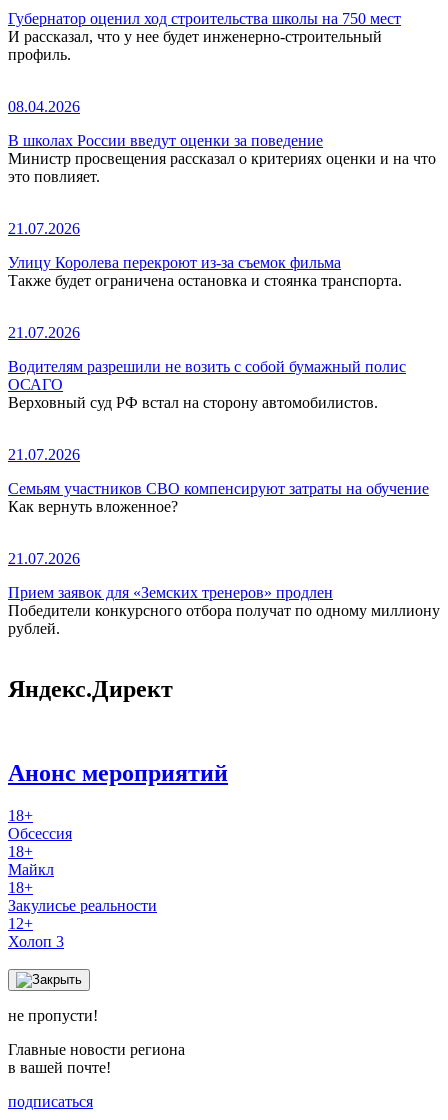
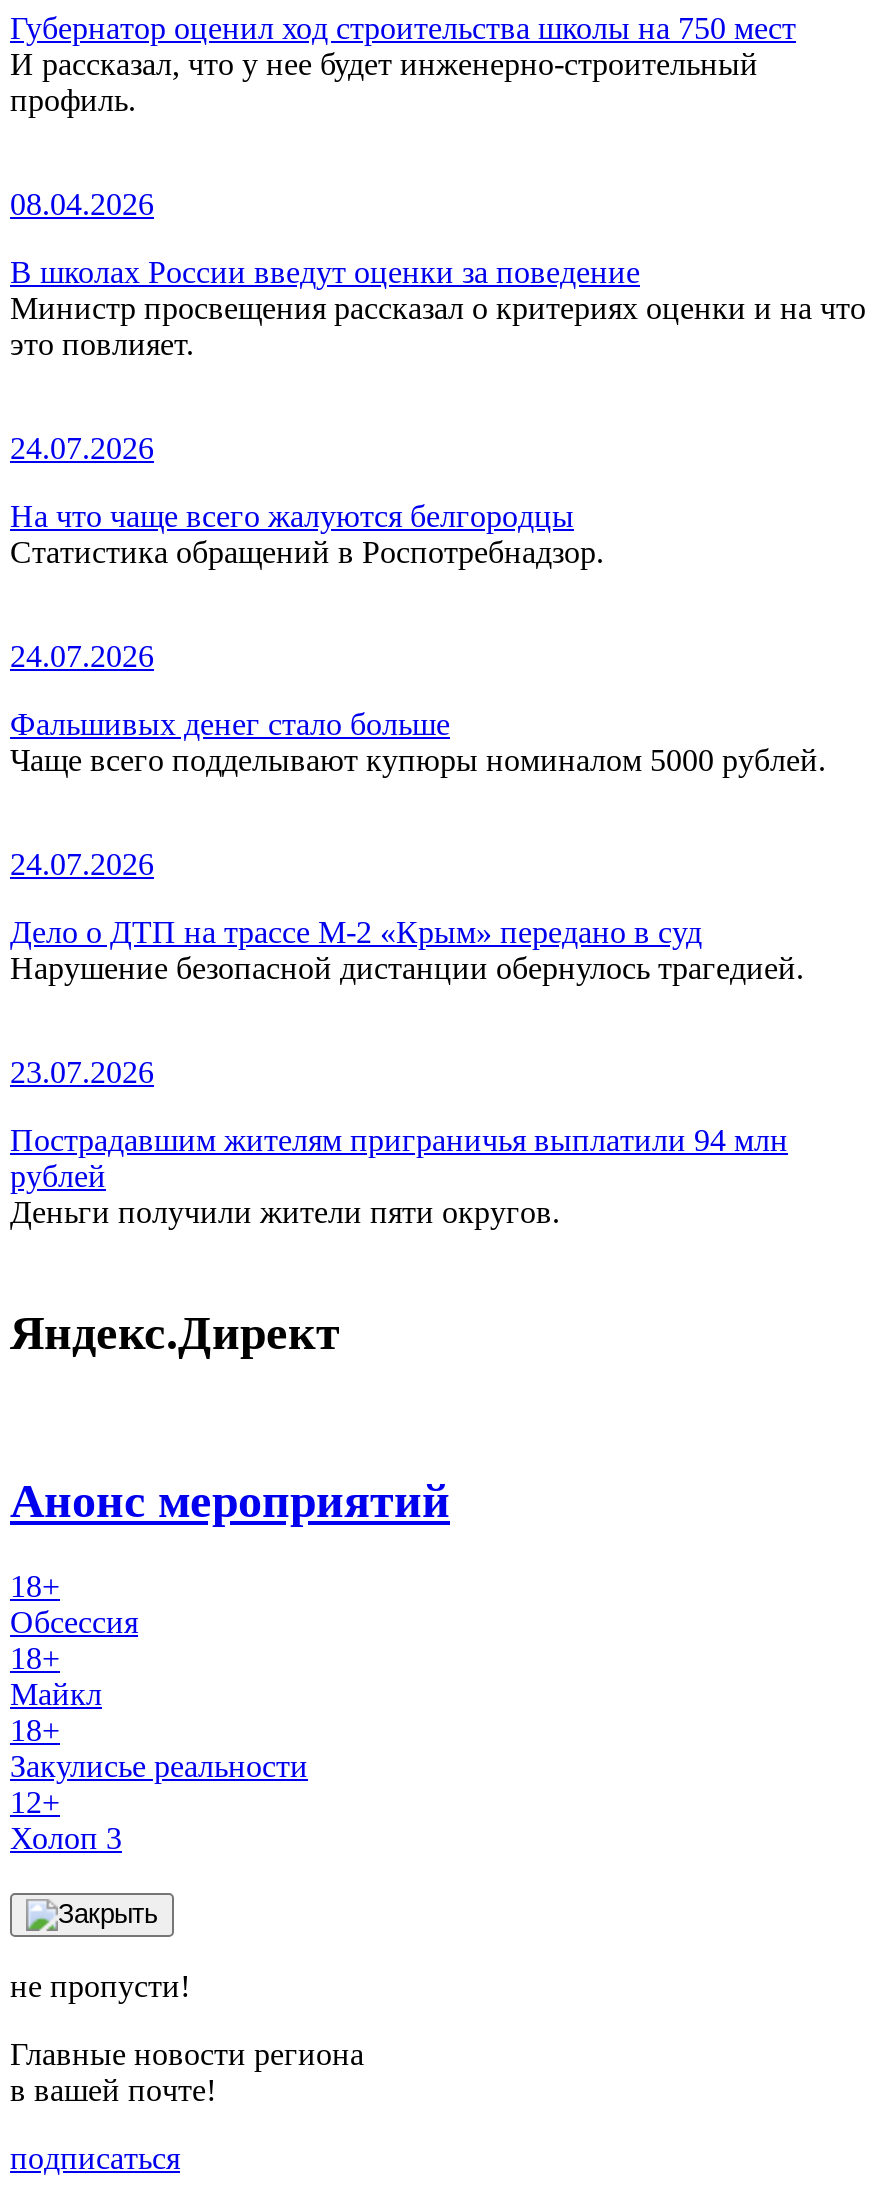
- 21.07.2026
+ 24.07.2026

- Улицу Королева перекроют из-за съемок фильма
- Также будет ограничена остановка и стоянка транспорта.
+ На что чаще всего жалуются белгородцы
+ Статистика обращений в Роспотребнадзор.

- 21.07.2026
+ 24.07.2026

- Водителям разрешили не возить с собой бумажный полис
- ОСАГО
- Верховный суд РФ встал на сторону автомобилистов.
+ Фальшивых денег стало больше
+ Чаще всего подделывают купюры номиналом 5000 рублей.

- 21.07.2026
+ 24.07.2026

- Семьям участников СВО компенсируют затраты на обучение
- Как вернуть вложенное?
+ Дело о ДТП на трассе М-2 «Крым» передано в суд
+ Нарушение безопасной дистанции обернулось трагедией.

- 21.07.2026
+ 23.07.2026

- Прием заявок для «Земских тренеров» продлен
- Победители конкурсного отбора получат по одному миллиону
- рублей.
+ Пострадавшим жителям приграничья выплатили 94 млн
+ рублей
+ Деньги получили жители пяти округов.
